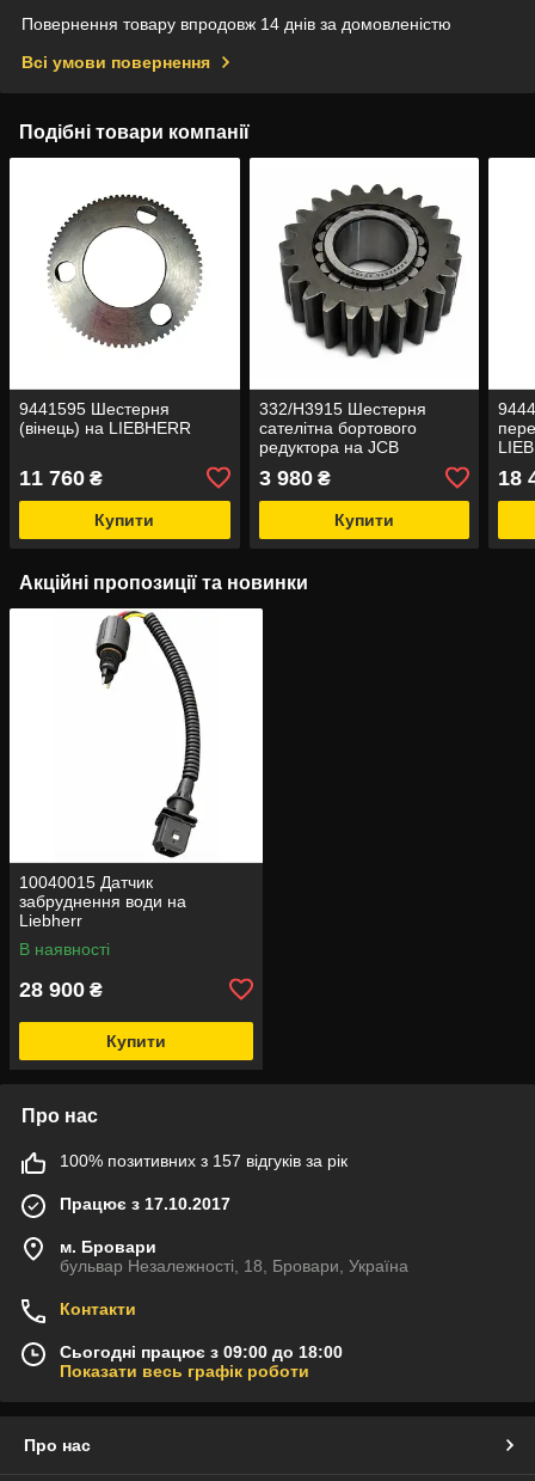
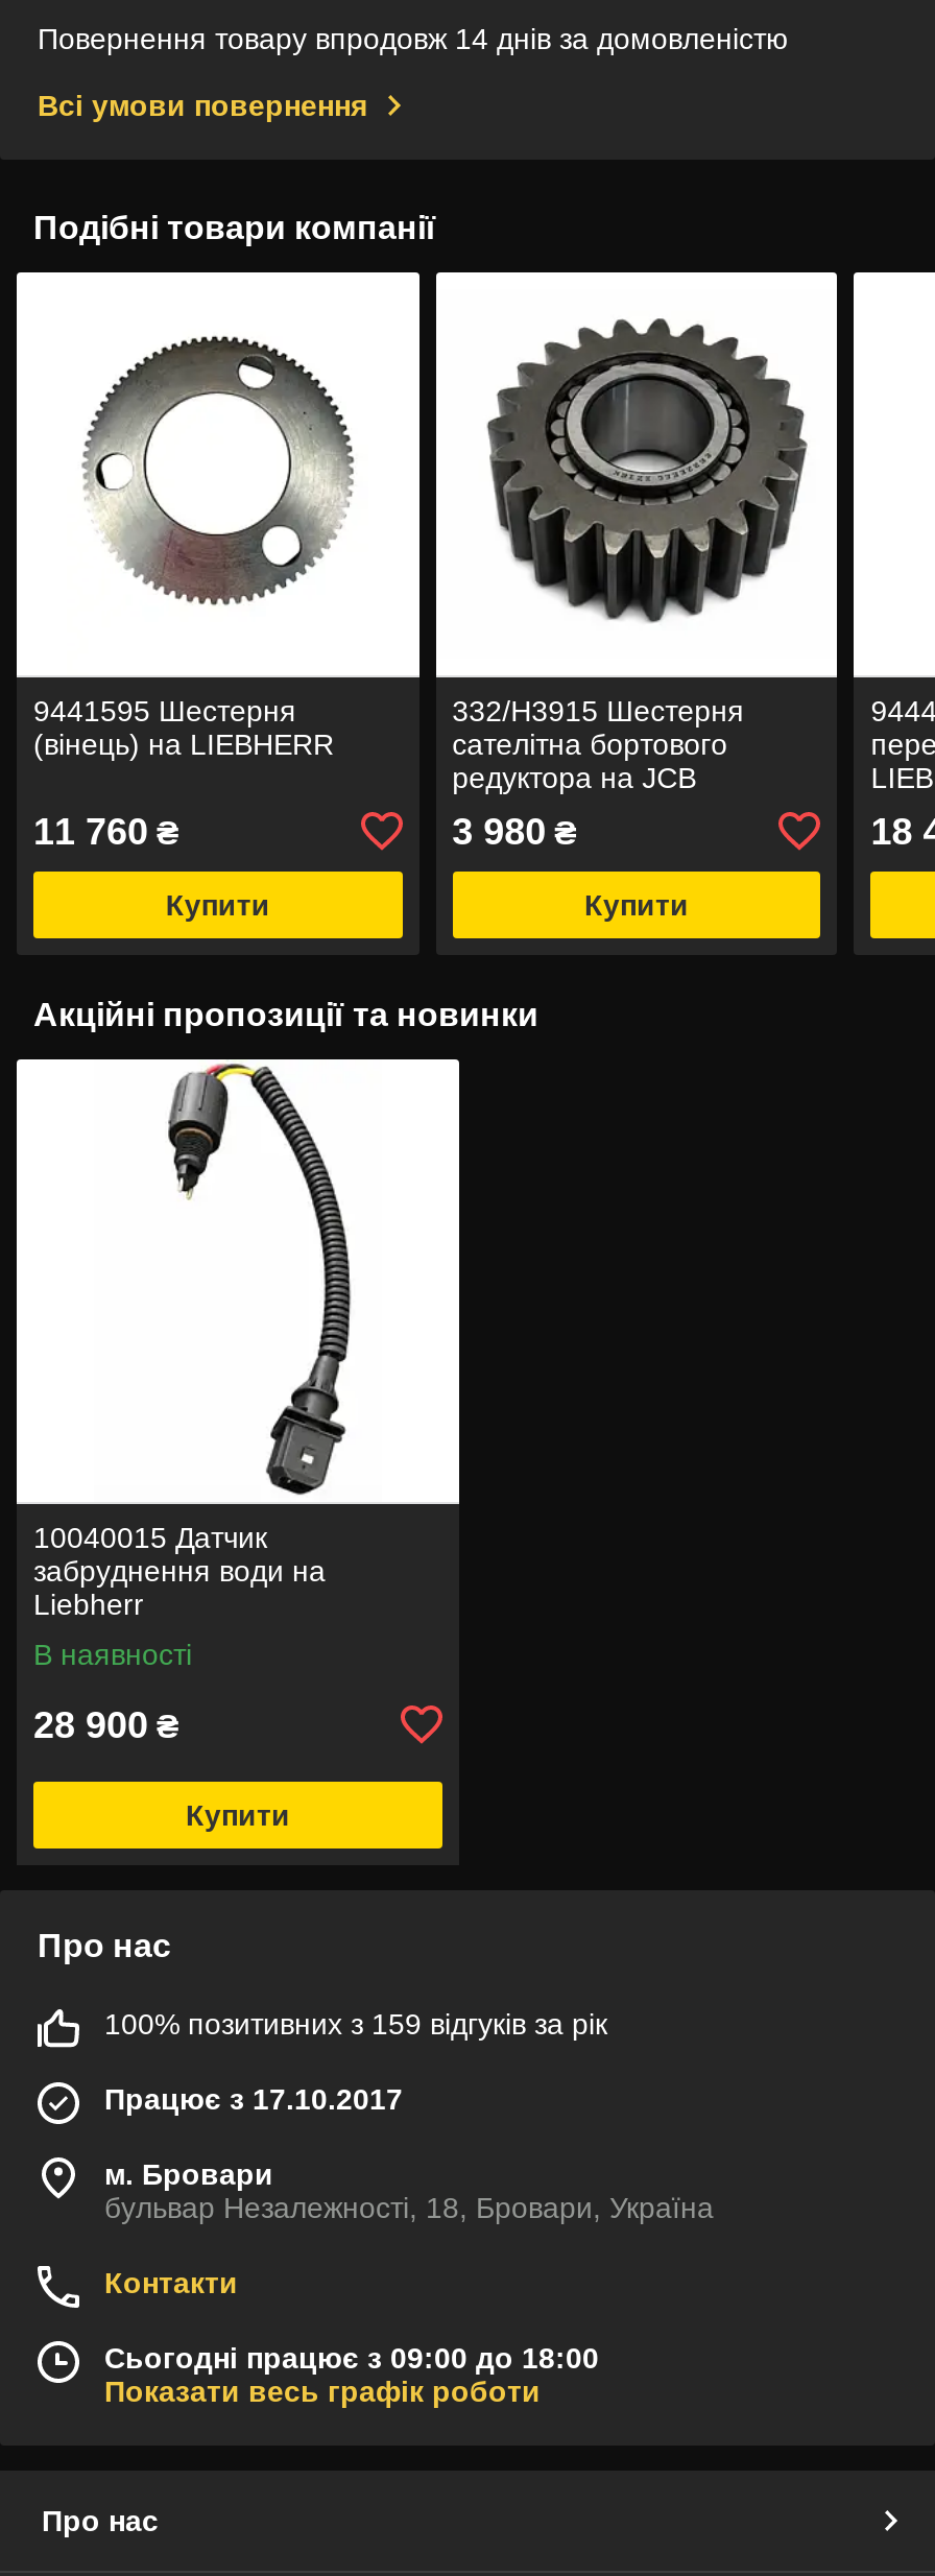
- 100% позитивних з 157 відгуків за рік
+ 100% позитивних з 159 відгуків за рік
